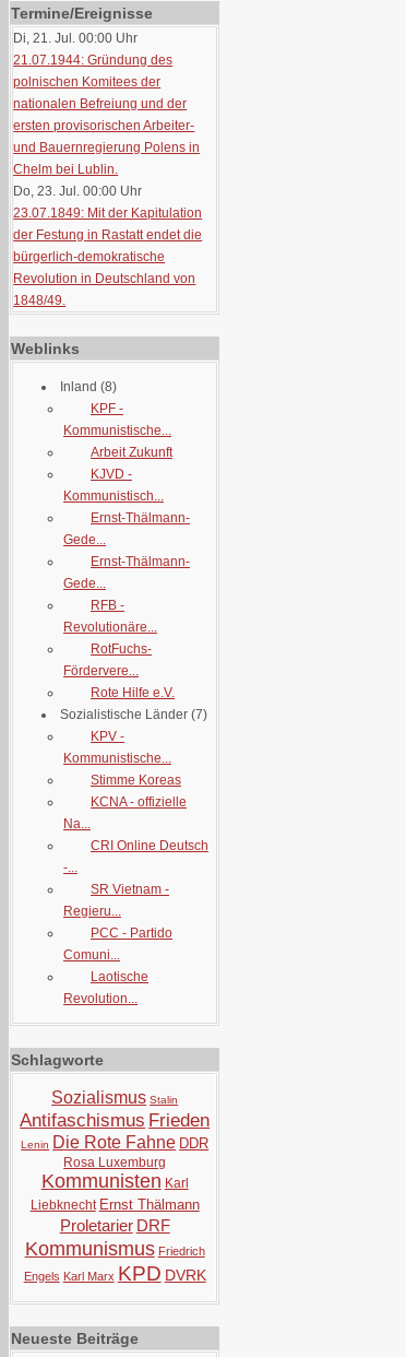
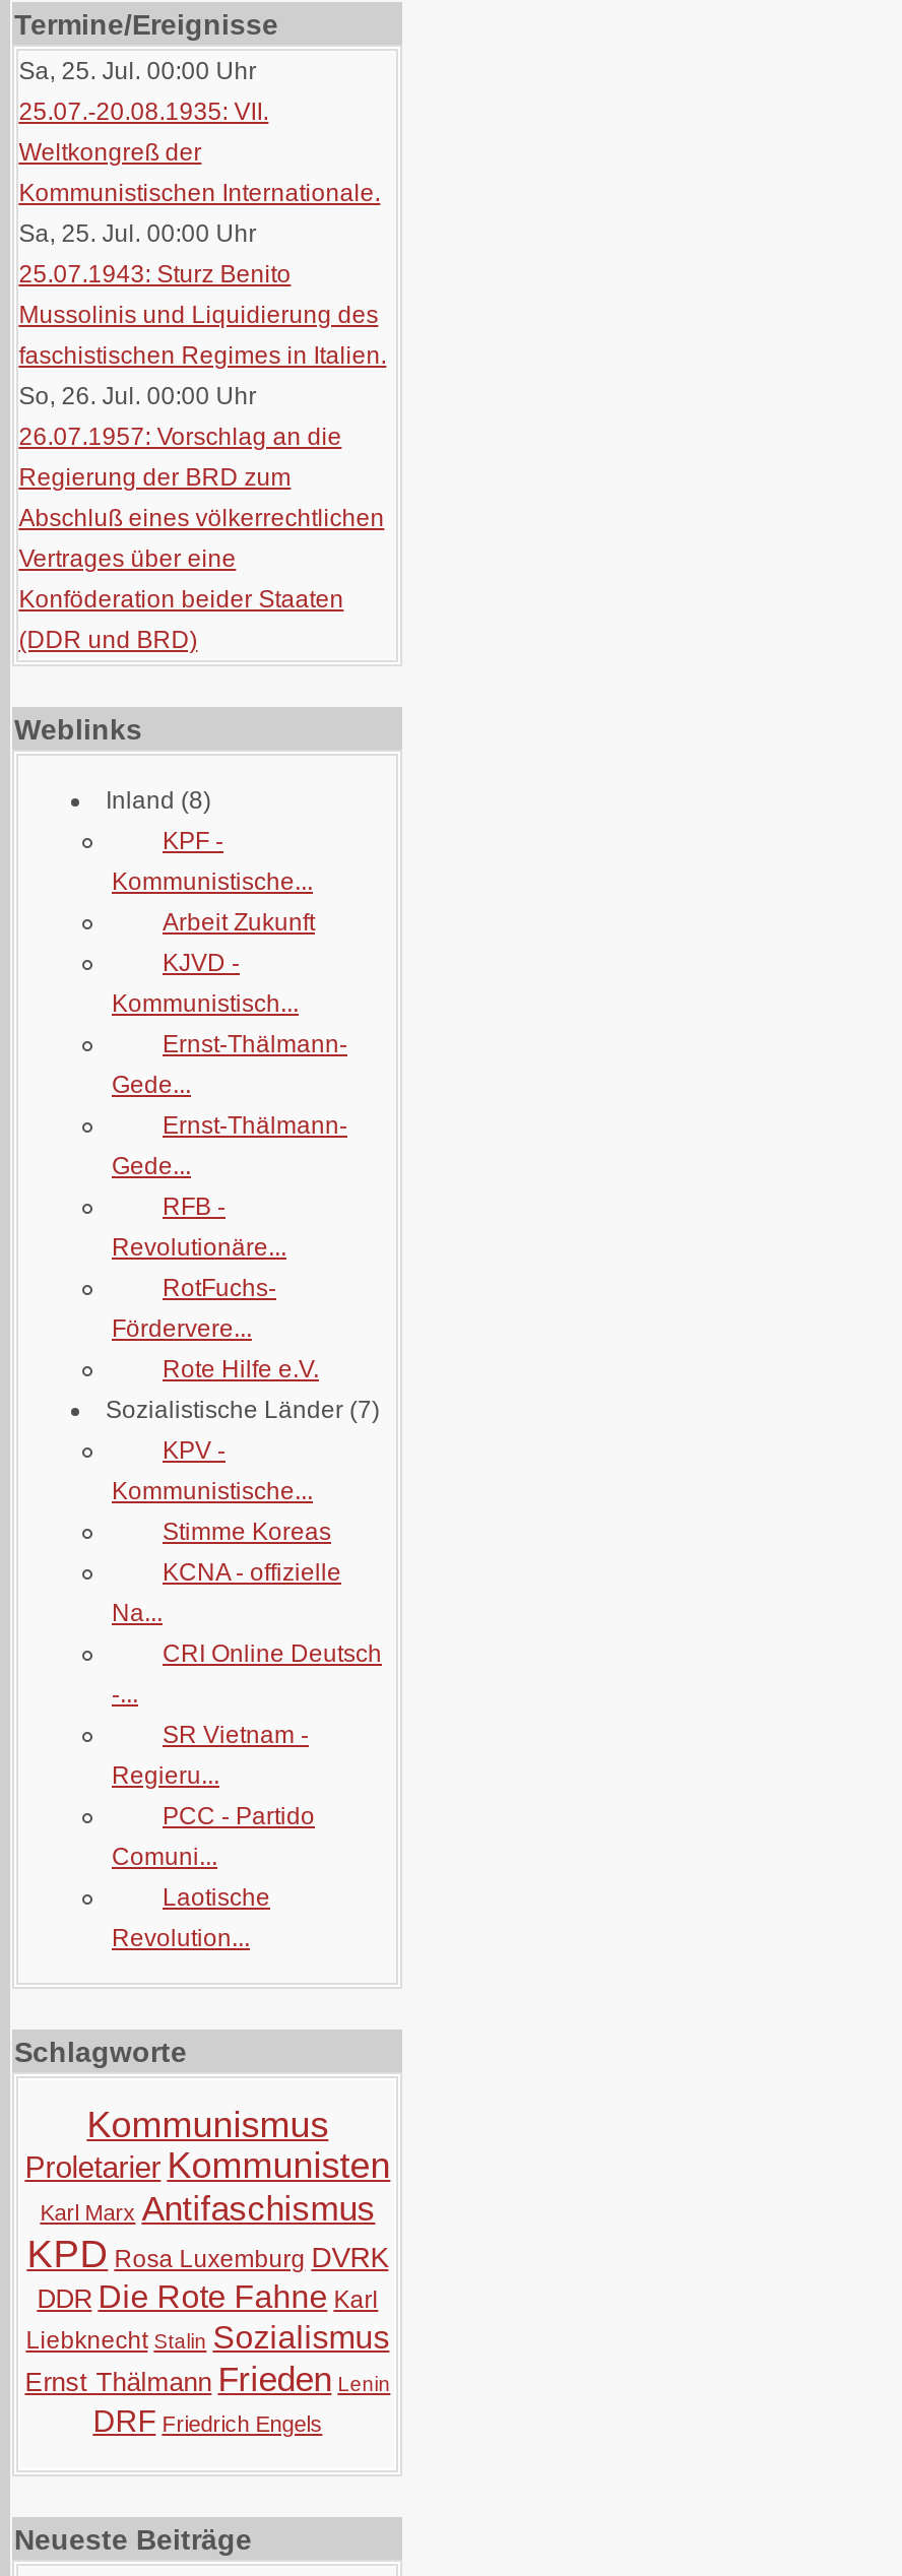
- Di, 21. Jul. 00:00 Uhr
- 21.07.1944: Gründung des
- polnischen Komitees der
- nationalen Befreiung und der
- ersten provisorischen Arbeiter-
- und Bauernregierung Polens in
- Chelm bei Lublin.
- Do, 23. Jul. 00:00 Uhr
- 23.07.1849: Mit der Kapitulation
- der Festung in Rastatt endet die
- bürgerlich-demokratische
- Revolution in Deutschland von
- 1848/49.
+ Sa, 25. Jul. 00:00 Uhr
+ 25.07.-20.08.1935: VII.
+ Weltkongreß der
+ Kommunistischen Internationale.
+ Sa, 25. Jul. 00:00 Uhr
+ 25.07.1943: Sturz Benito
+ Mussolinis und Liquidierung des
+ faschistischen Regimes in Italien.
+ So, 26. Jul. 00:00 Uhr
+ 26.07.1957: Vorschlag an die
+ Regierung der BRD zum
+ Abschluß eines völkerrechtlichen
+ Vertrages über eine
+ Konföderation beider Staaten
+ (DDR und BRD)

- Sozialismus Stalin
- Antifaschismus Frieden
- Lenin Die Rote Fahne DDR
- Rosa Luxemburg
- Kommunisten Karl
- Liebknecht Ernst Thälmann
- Proletarier DRF
- Kommunismus Friedrich
- Engels Karl Marx KPD DVRK
+ Kommunismus
+ Proletarier Kommunisten
+ Karl Marx Antifaschismus
+ KPD Rosa Luxemburg DVRK
+ DDR Die Rote Fahne Karl
+ Liebknecht Stalin Sozialismus
+ Ernst Thälmann Frieden Lenin
+ DRF Friedrich Engels
